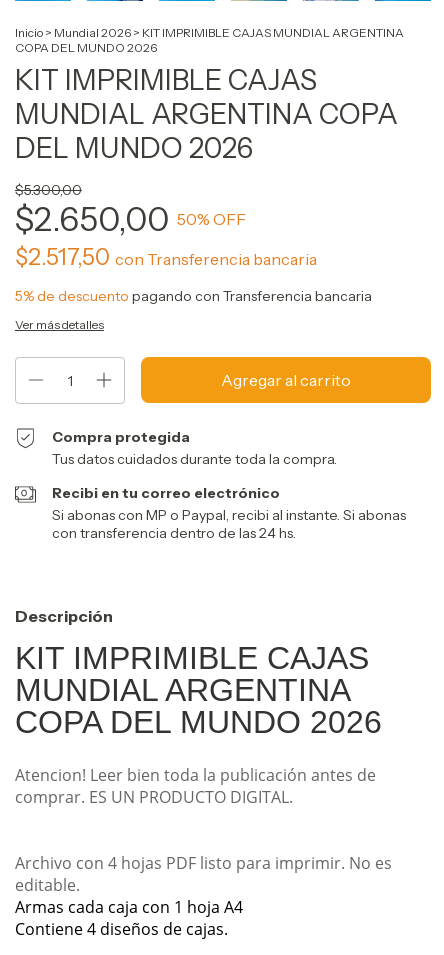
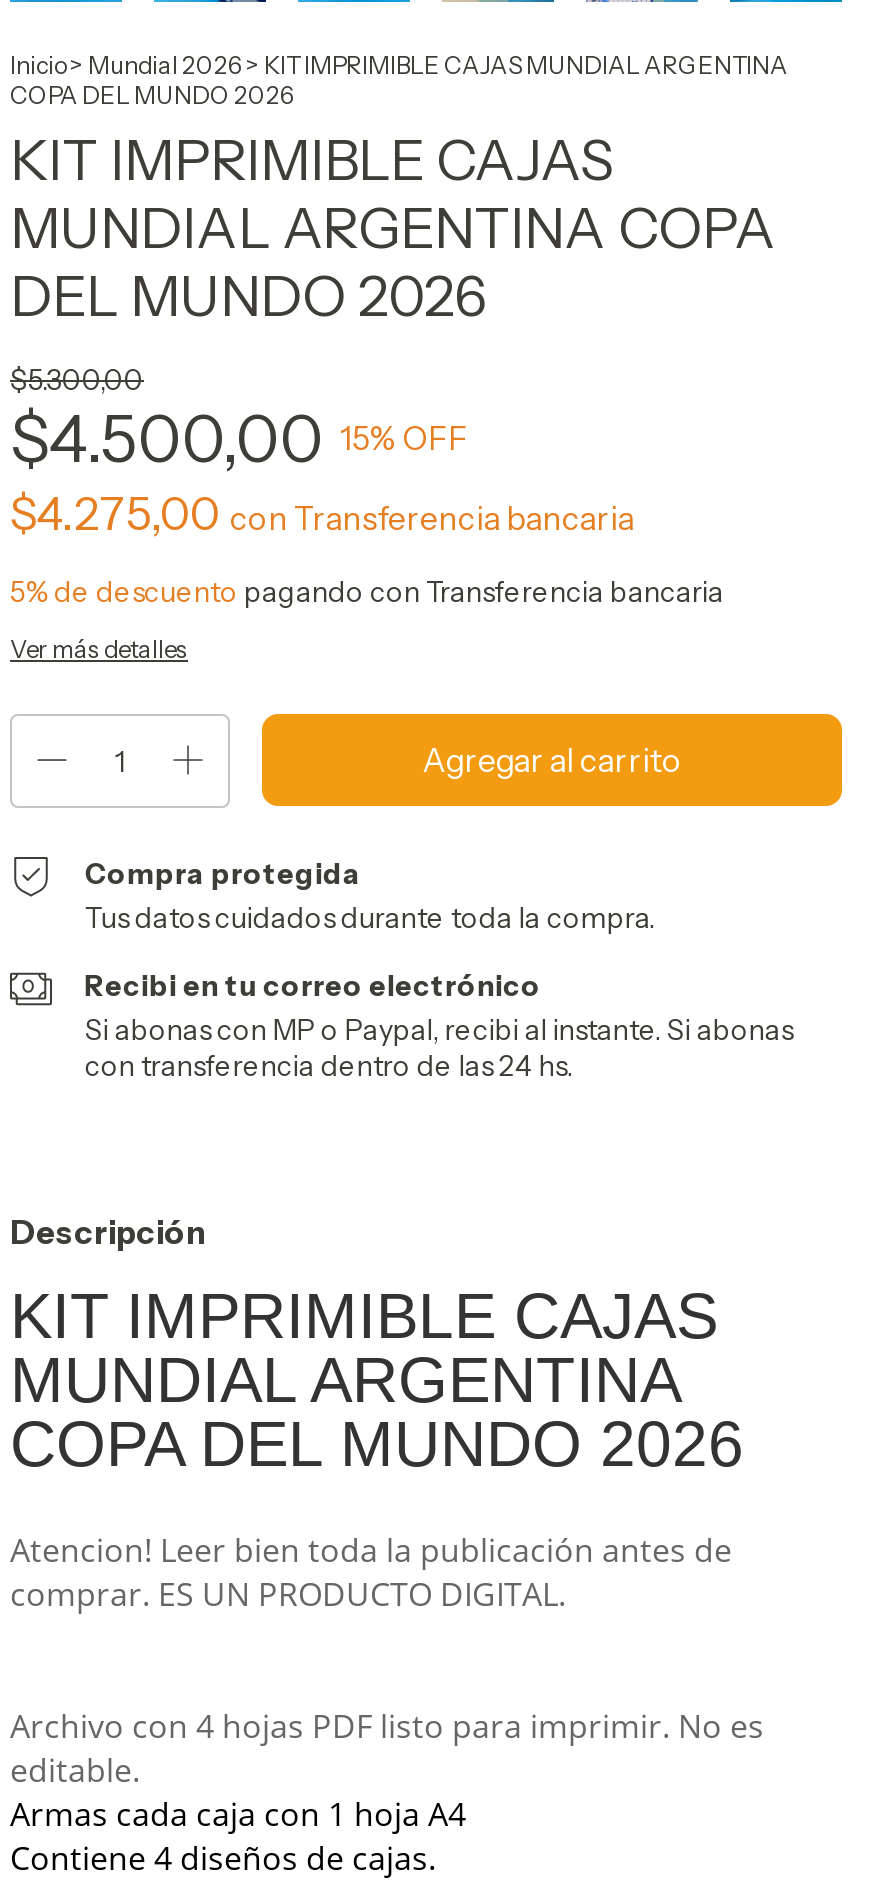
- $2.650,00 50% OFF
+ $4.500,00 15% OFF

- $2.517,50 con Transferencia bancaria
+ $4.275,00 con Transferencia bancaria
